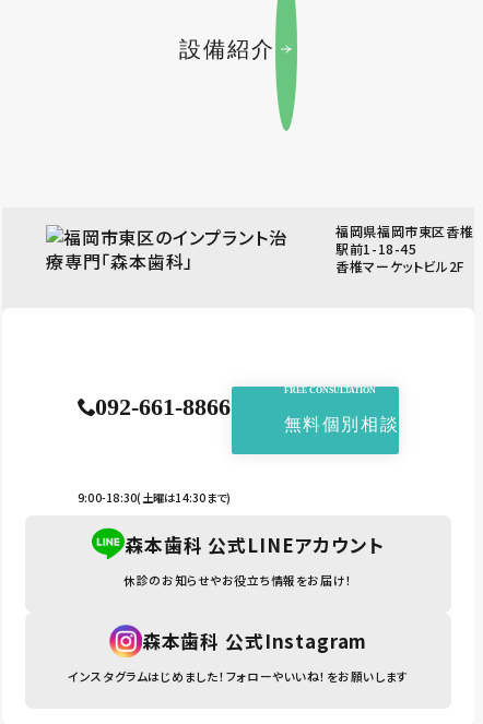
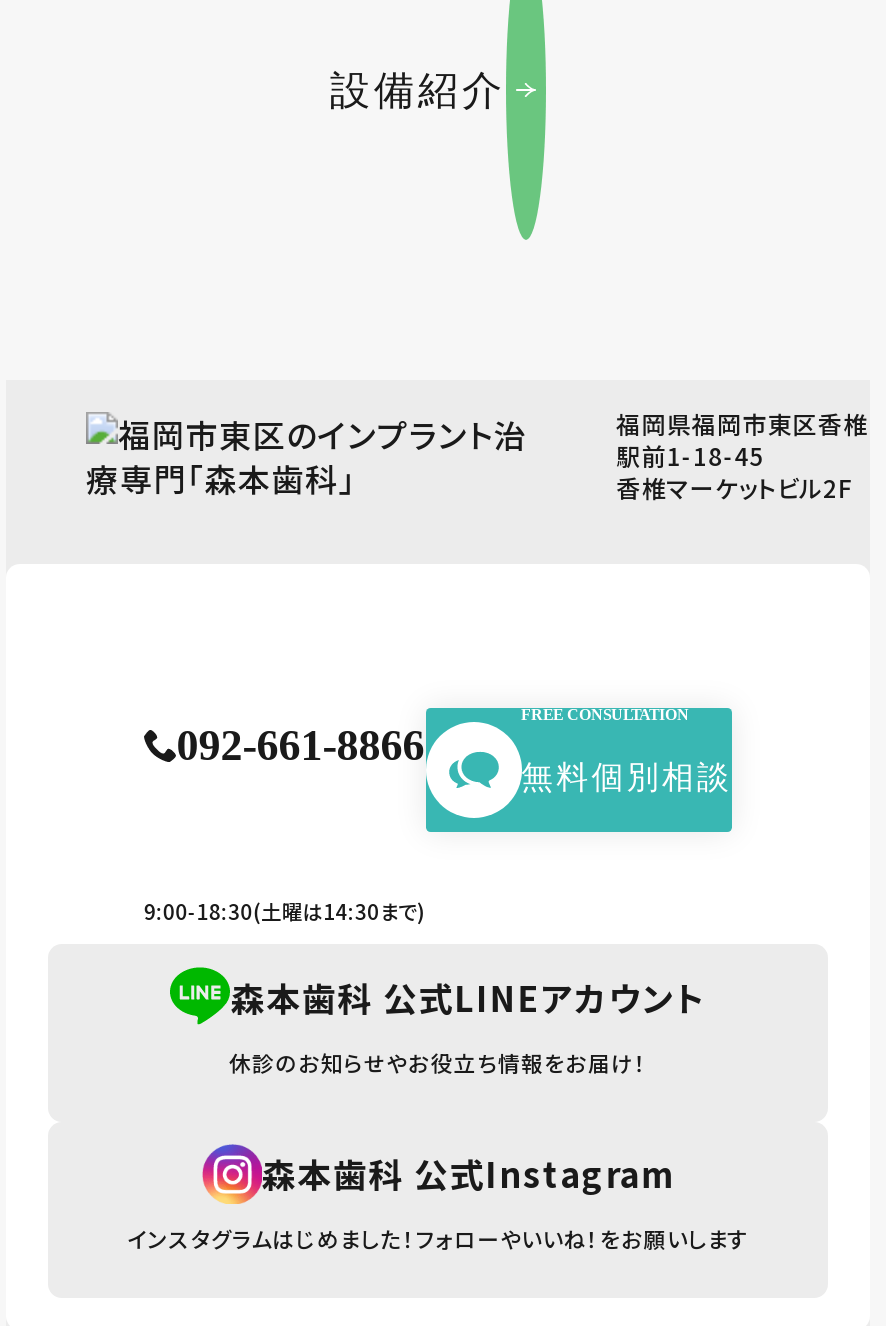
+ [image]
